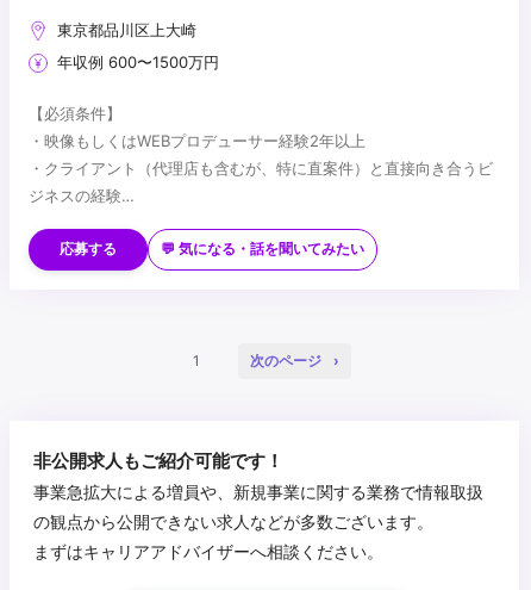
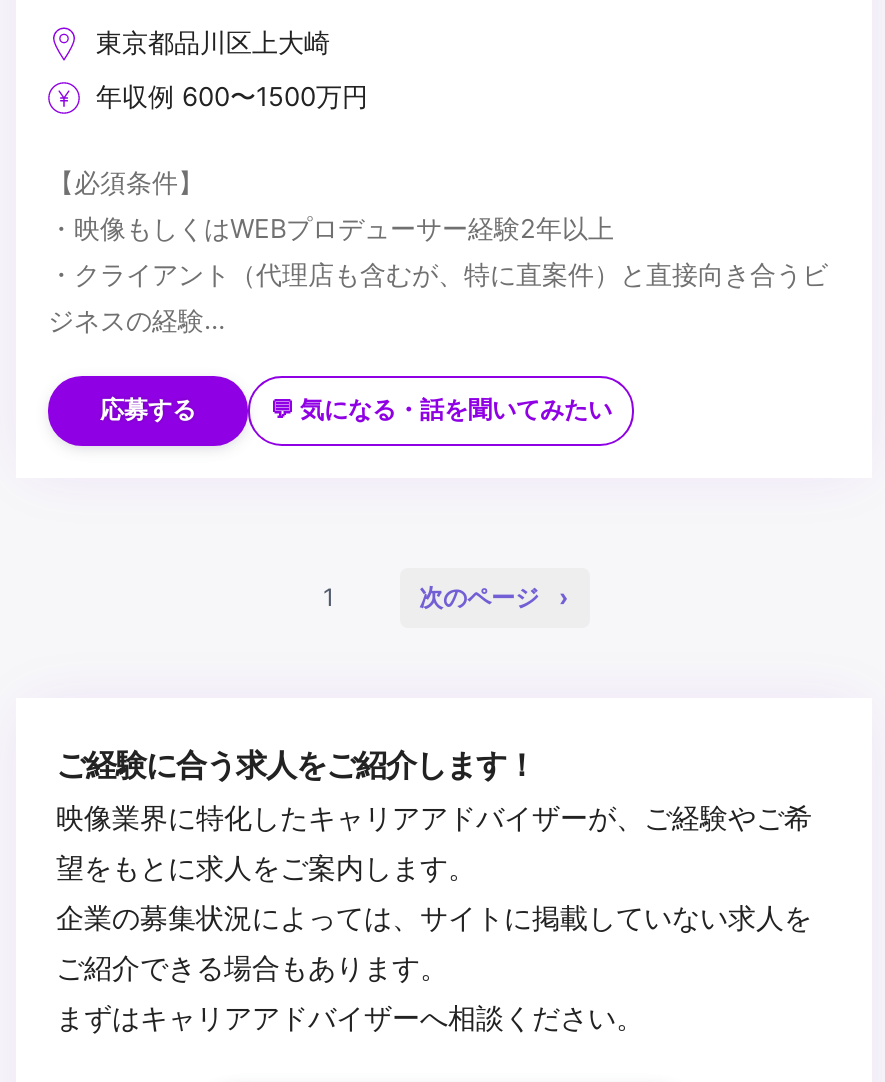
- 非公開求人もご紹介可能です！
- 事業急拡大による増員や、新規事業に関する業務で情報取扱
- の観点から公開できない求人などが多数ございます。
+ ご経験に合う求人をご紹介します！
+ 映像業界に特化したキャリアアドバイザーが、ご経験やご希
+ 望をもとに求人をご案内します。
+ 企業の募集状況によっては、サイトに掲載していない求人を
+ ご紹介できる場合もあります。
